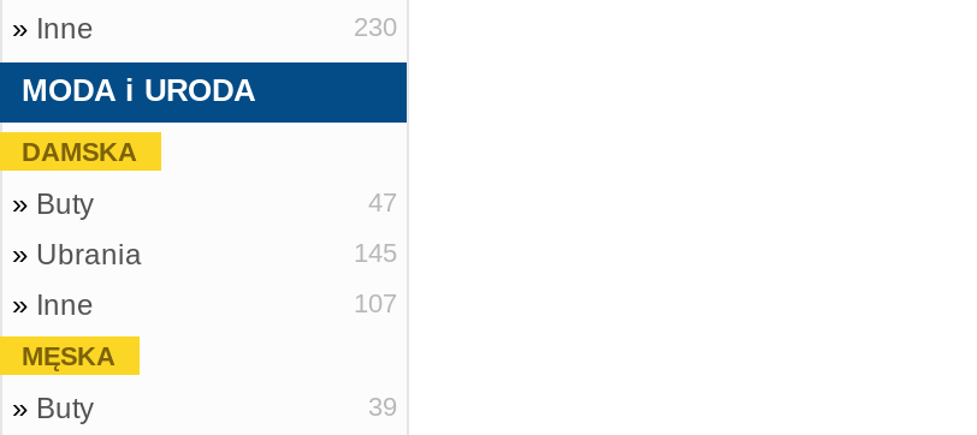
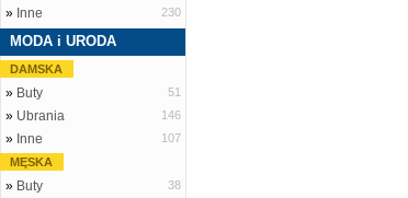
- 47
+ 51

- 145
+ 146

- 39
+ 38
